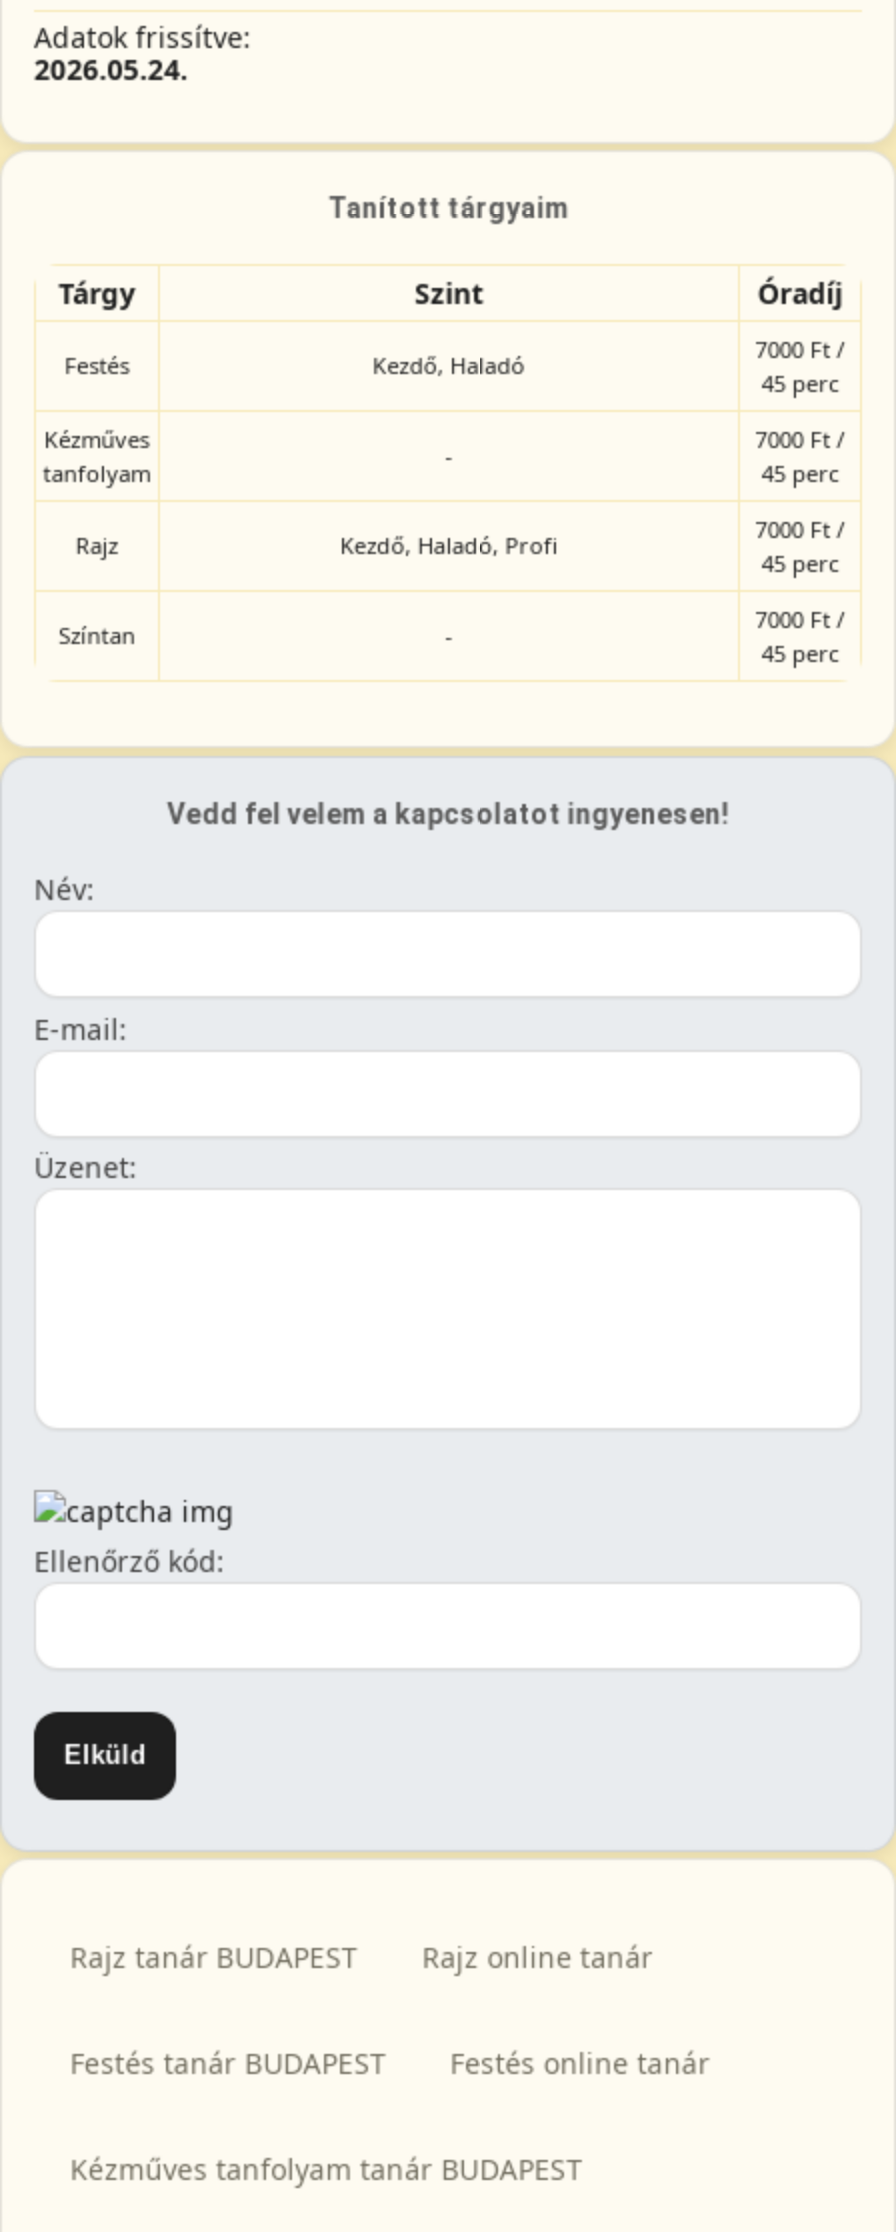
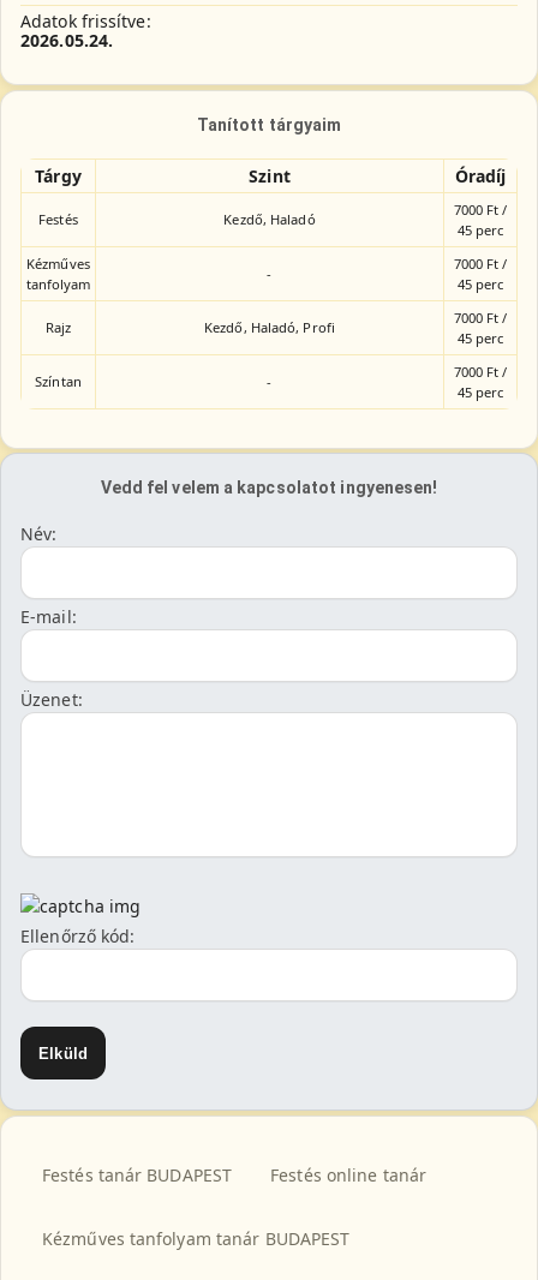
- Rajz tanár BUDAPEST
- Rajz online tanár
